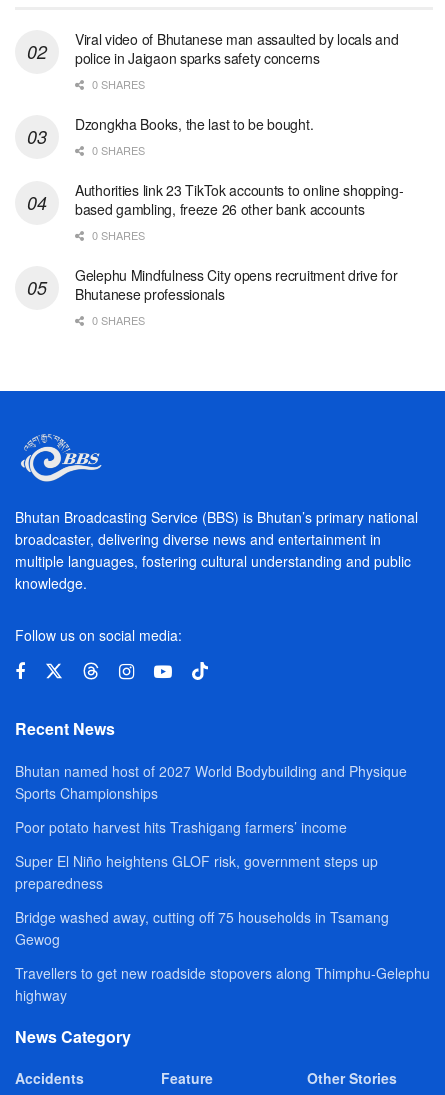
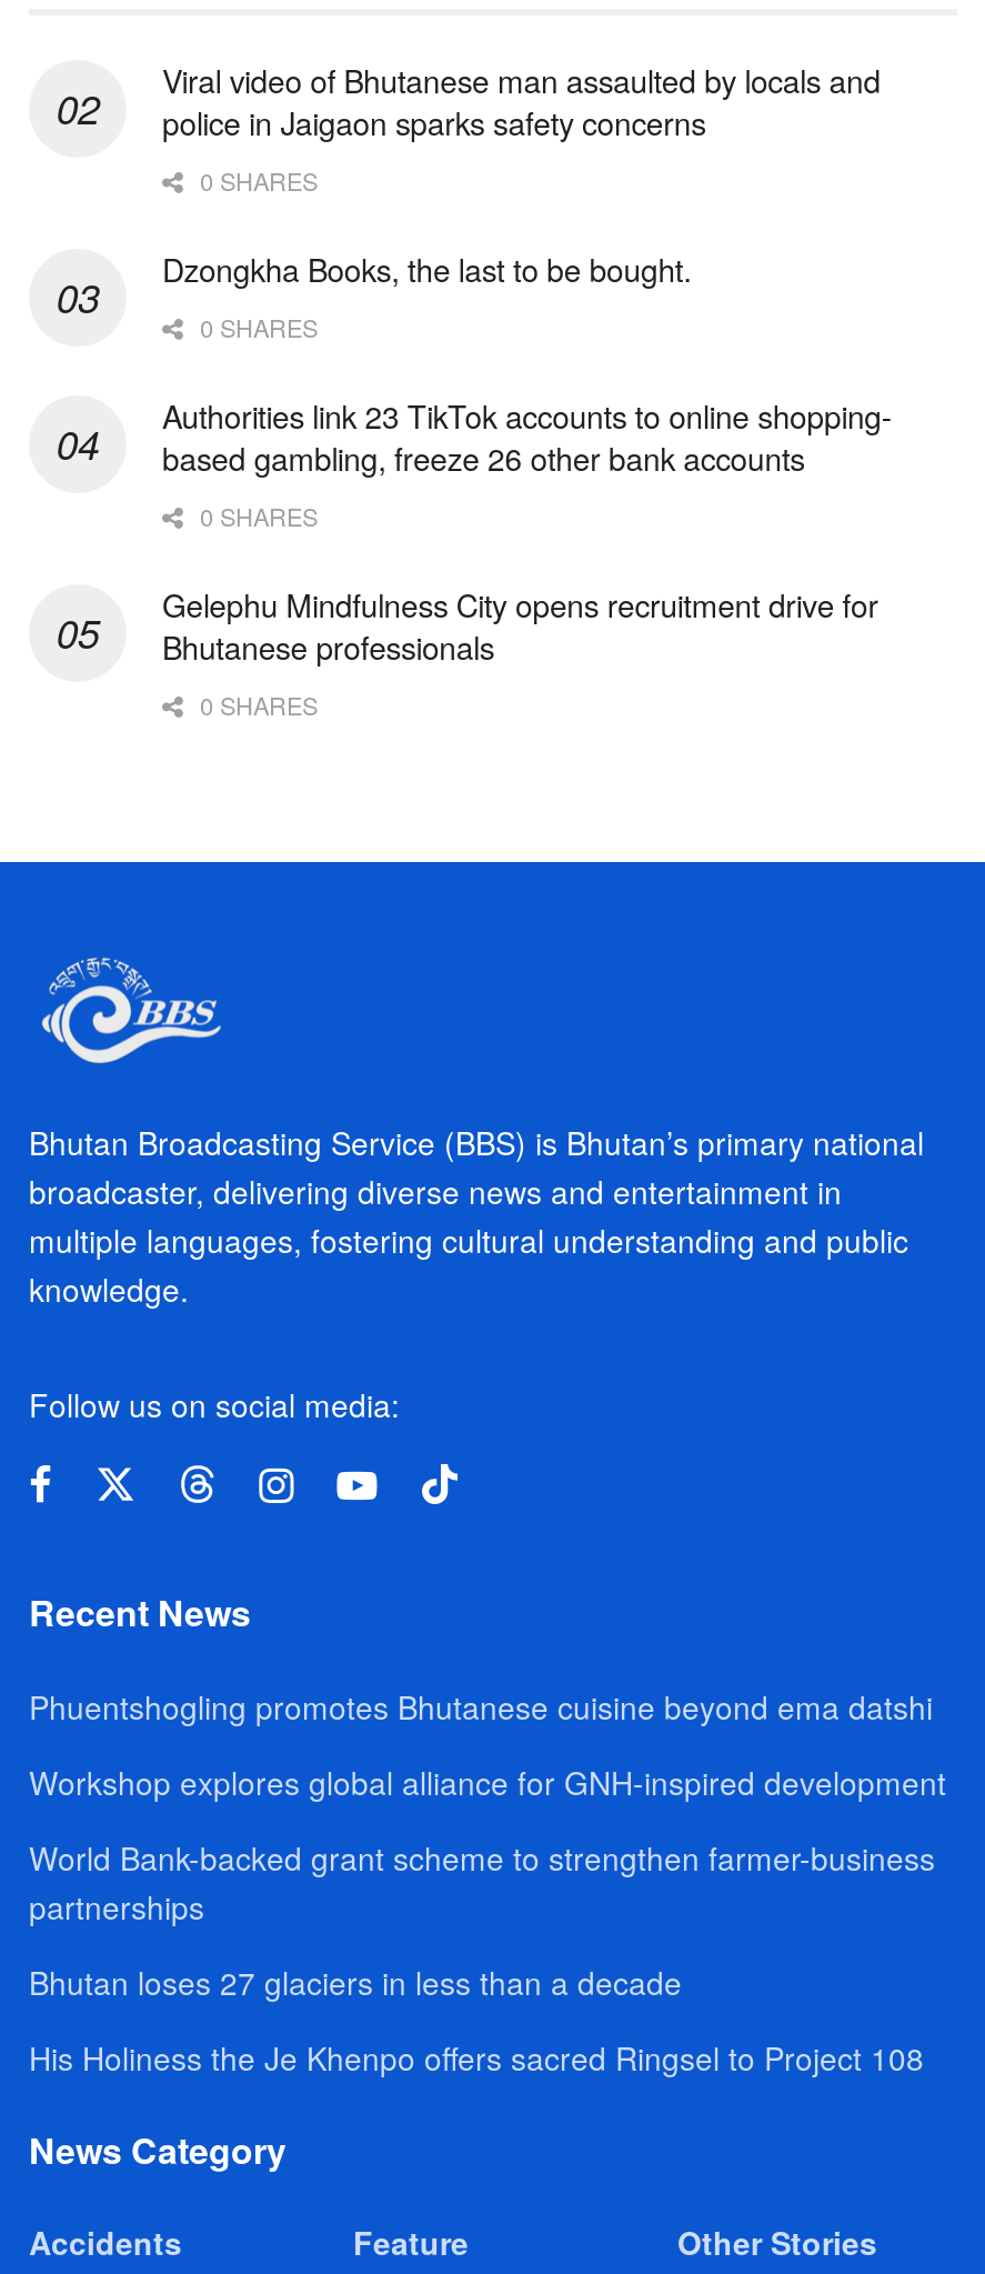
- Bhutan named host of 2027 World Bodybuilding and Physique
- Sports Championships
+ Phuentshogling promotes Bhutanese cuisine beyond ema datshi

- Poor potato harvest hits Trashigang farmers’ income
+ Workshop explores global alliance for GNH-inspired development

- Super El Niño heightens GLOF risk, government steps up
- preparedness
+ World Bank-backed grant scheme to strengthen farmer-business
+ partnerships

- Bridge washed away, cutting off 75 households in Tsamang
- Gewog
+ Bhutan loses 27 glaciers in less than a decade

- Travellers to get new roadside stopovers along Thimphu-Gelephu
- highway
+ His Holiness the Je Khenpo offers sacred Ringsel to Project 108
